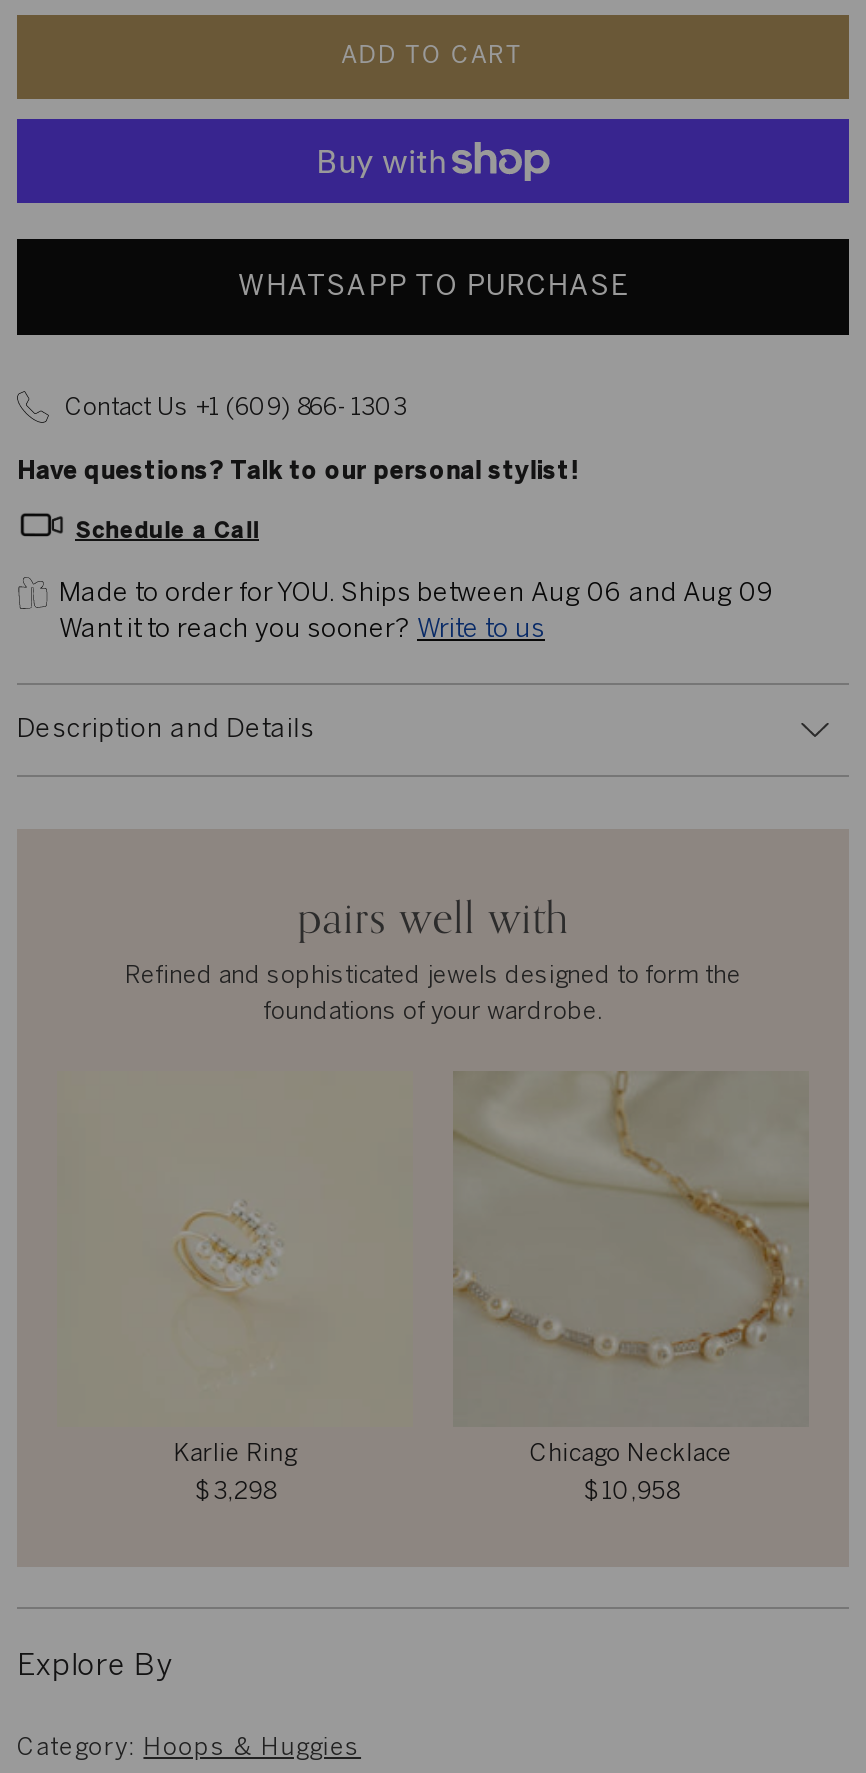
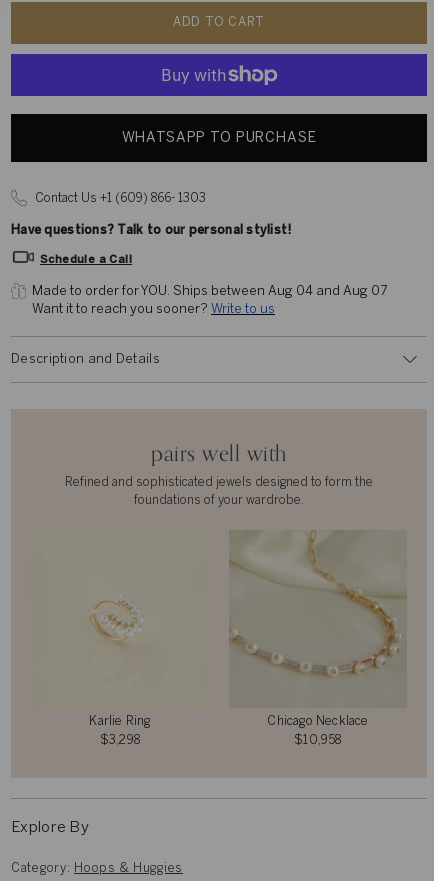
- Made to order for YOU. Ships between Aug 06 and Aug 09
+ Made to order for YOU. Ships between Aug 04 and Aug 07
